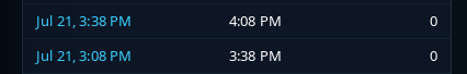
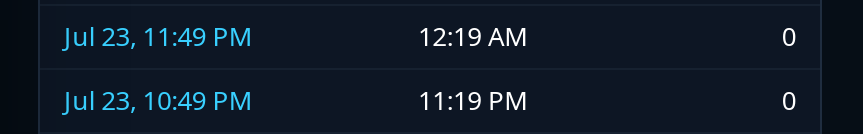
- Jul 21, 3:38 PM
- 4:08 PM
+ Jul 23, 11:49 PM
+ 12:19 AM

- Jul 21, 3:08 PM
+ Jul 23, 10:49 PM

- 3:38 PM
+ 11:19 PM
